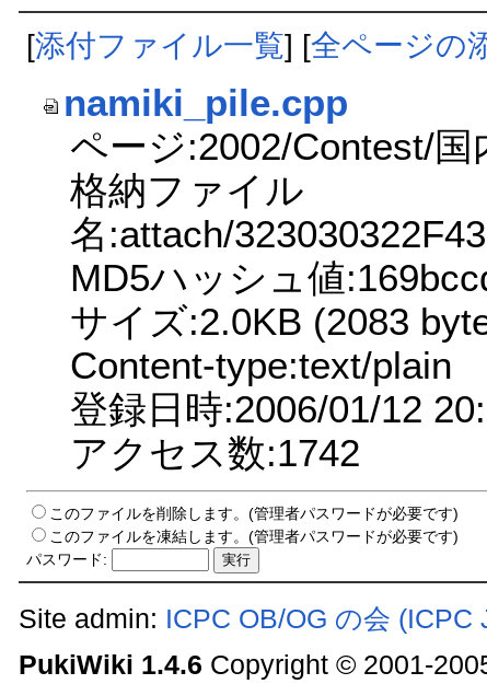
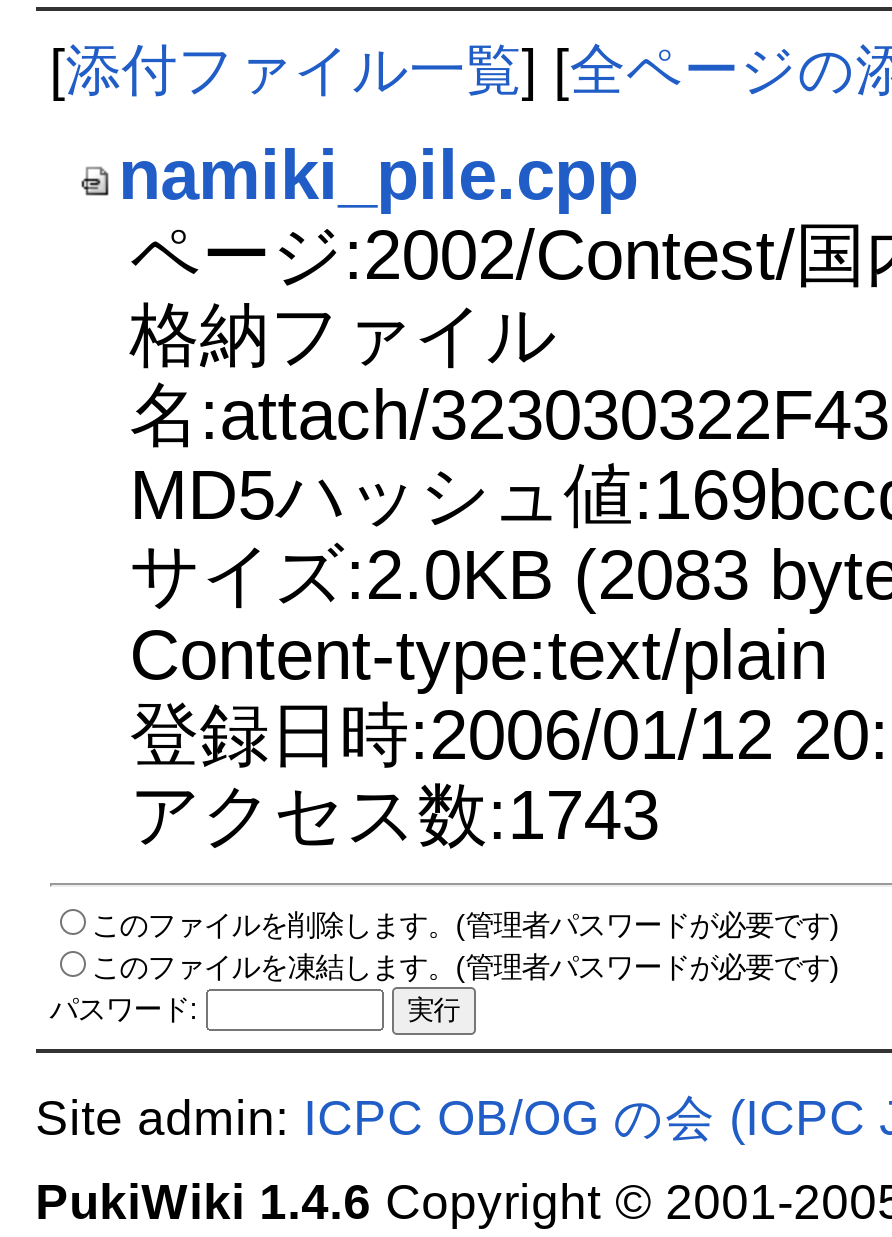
- アクセス数:1742
+ アクセス数:1743
